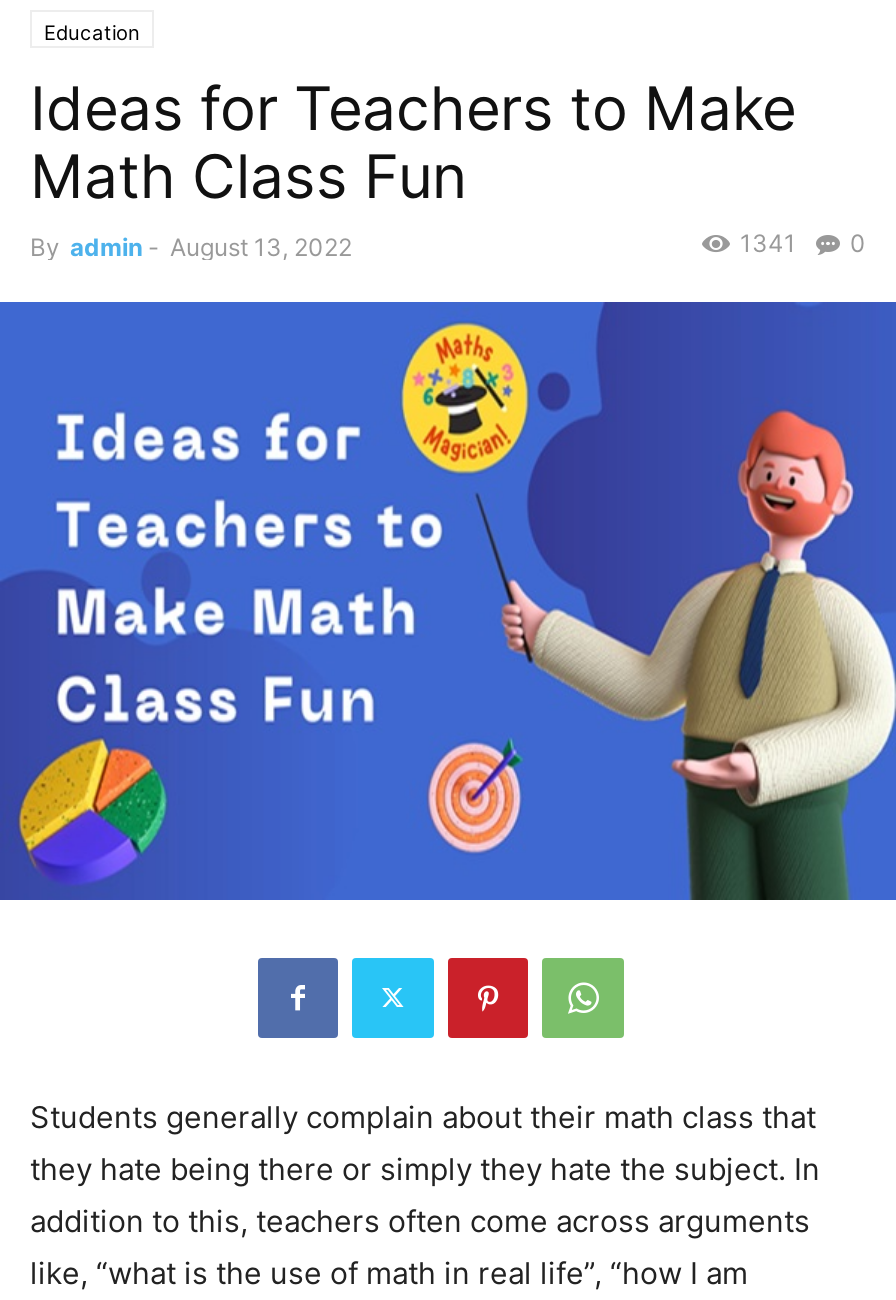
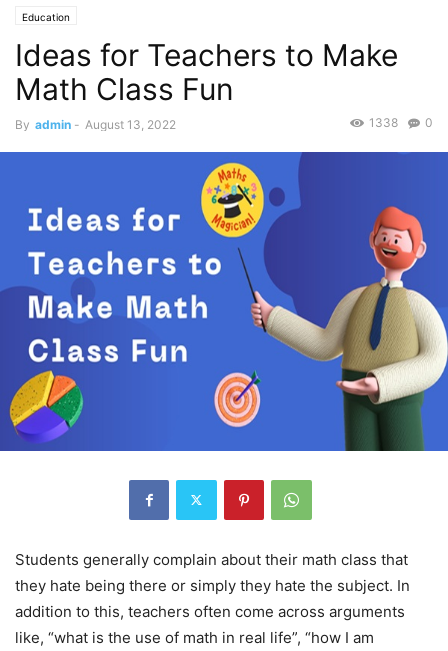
- 1341 0
+ 1338 0
